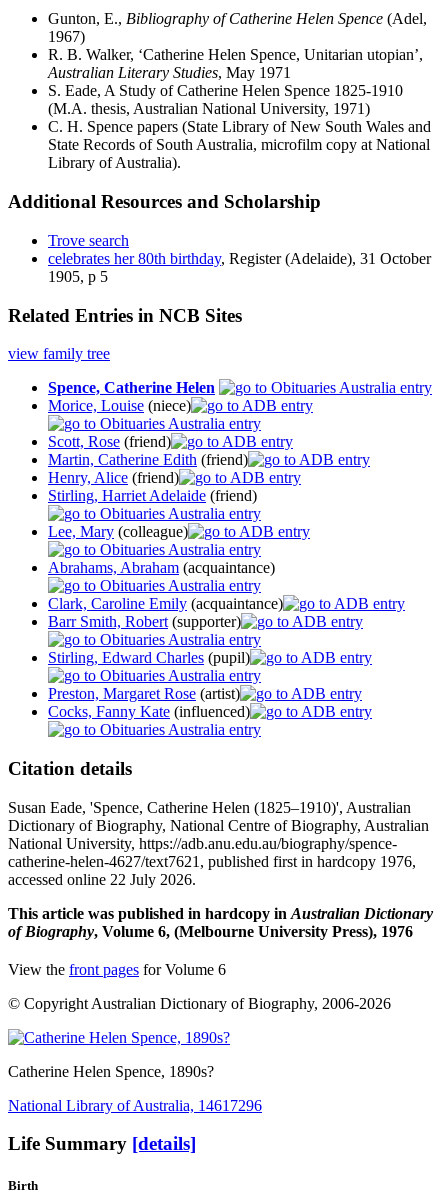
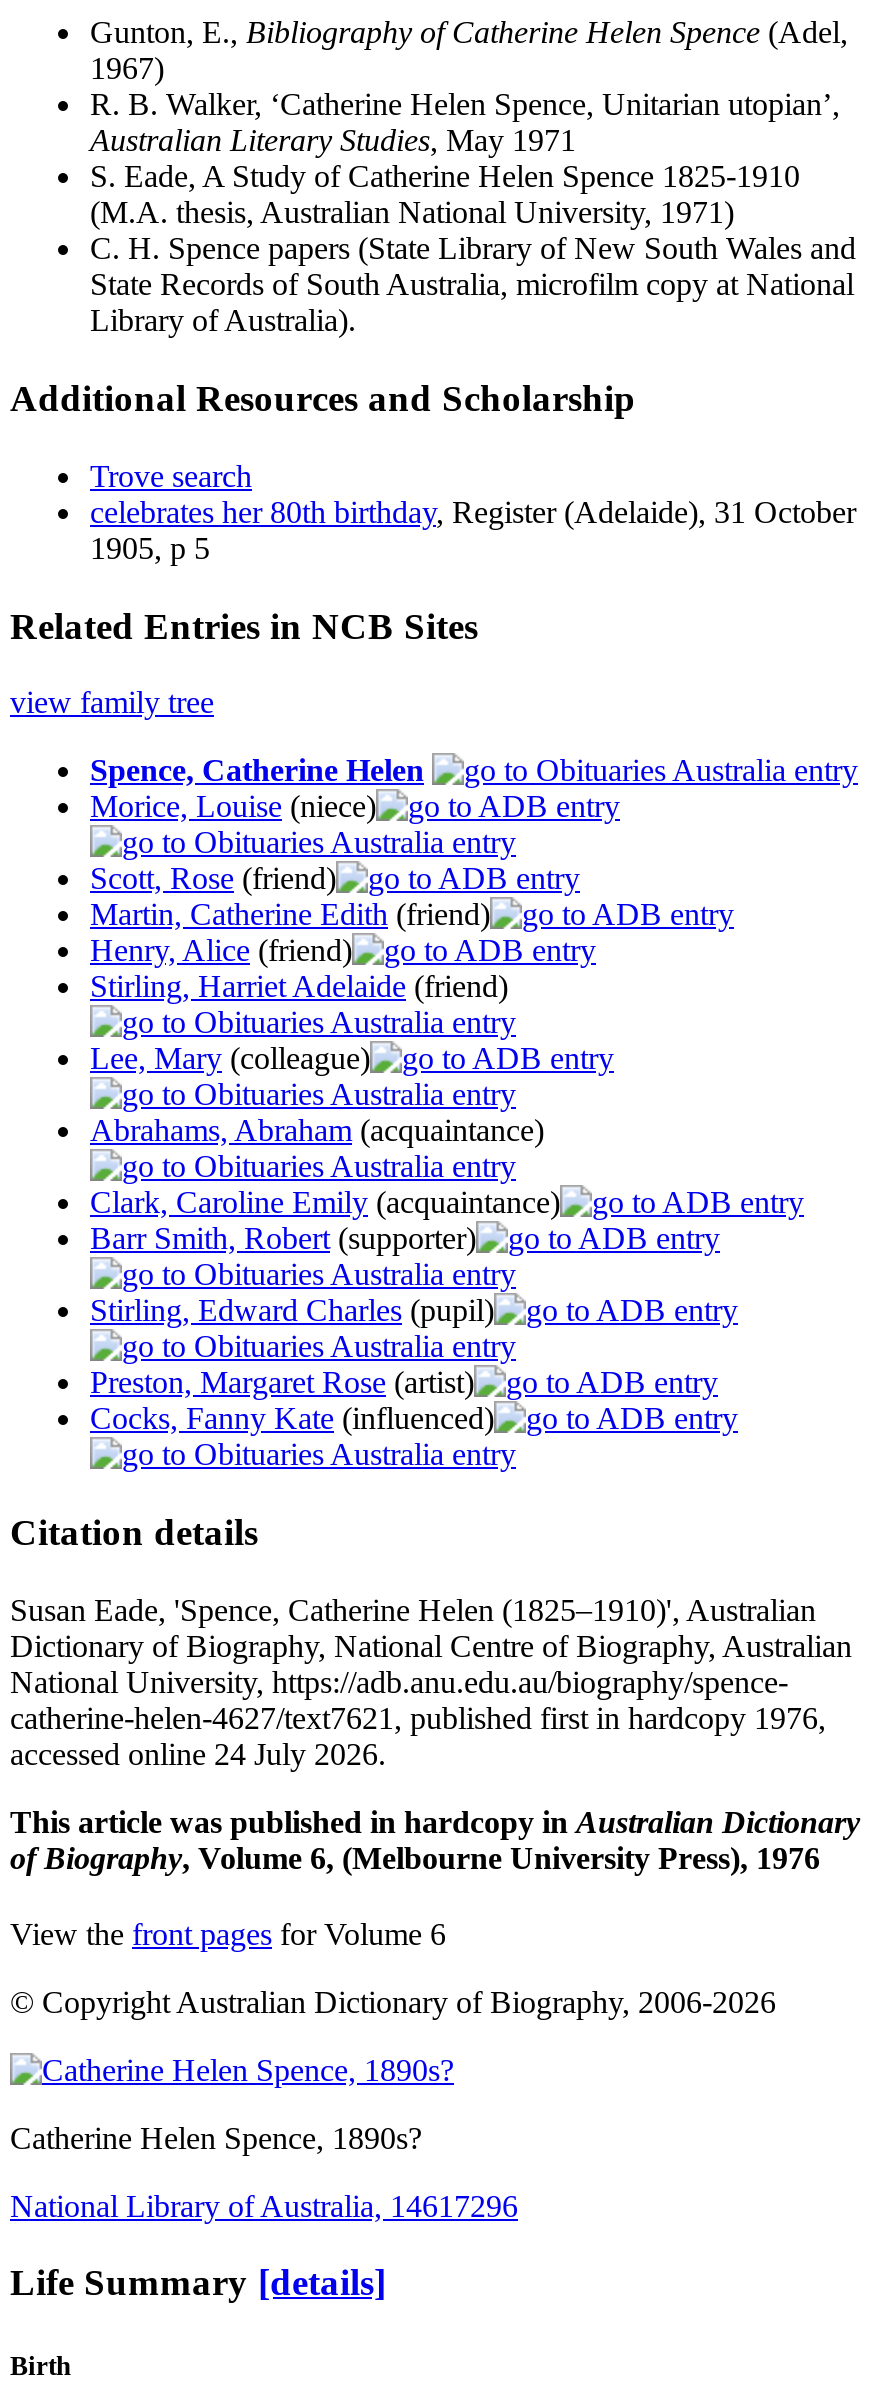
- accessed online 22 July 2026.
+ accessed online 24 July 2026.
